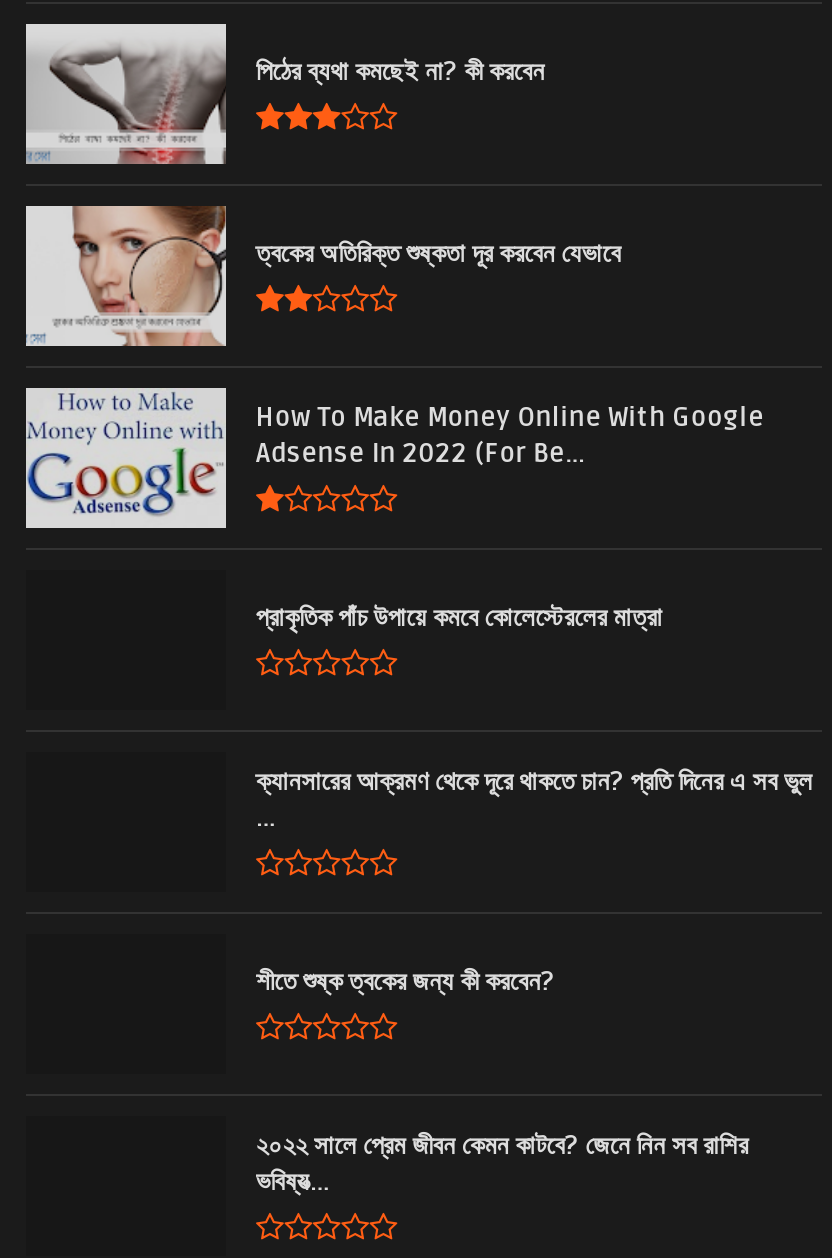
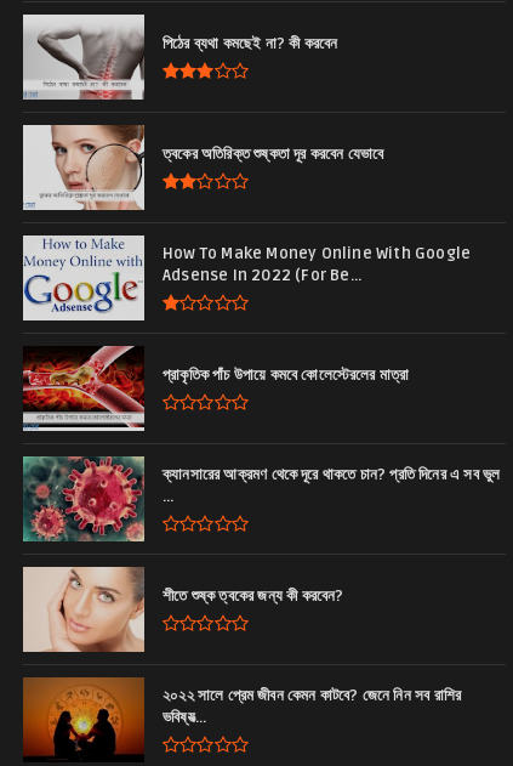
+ [image]

+ [image]

+ [image]

+ [image]
